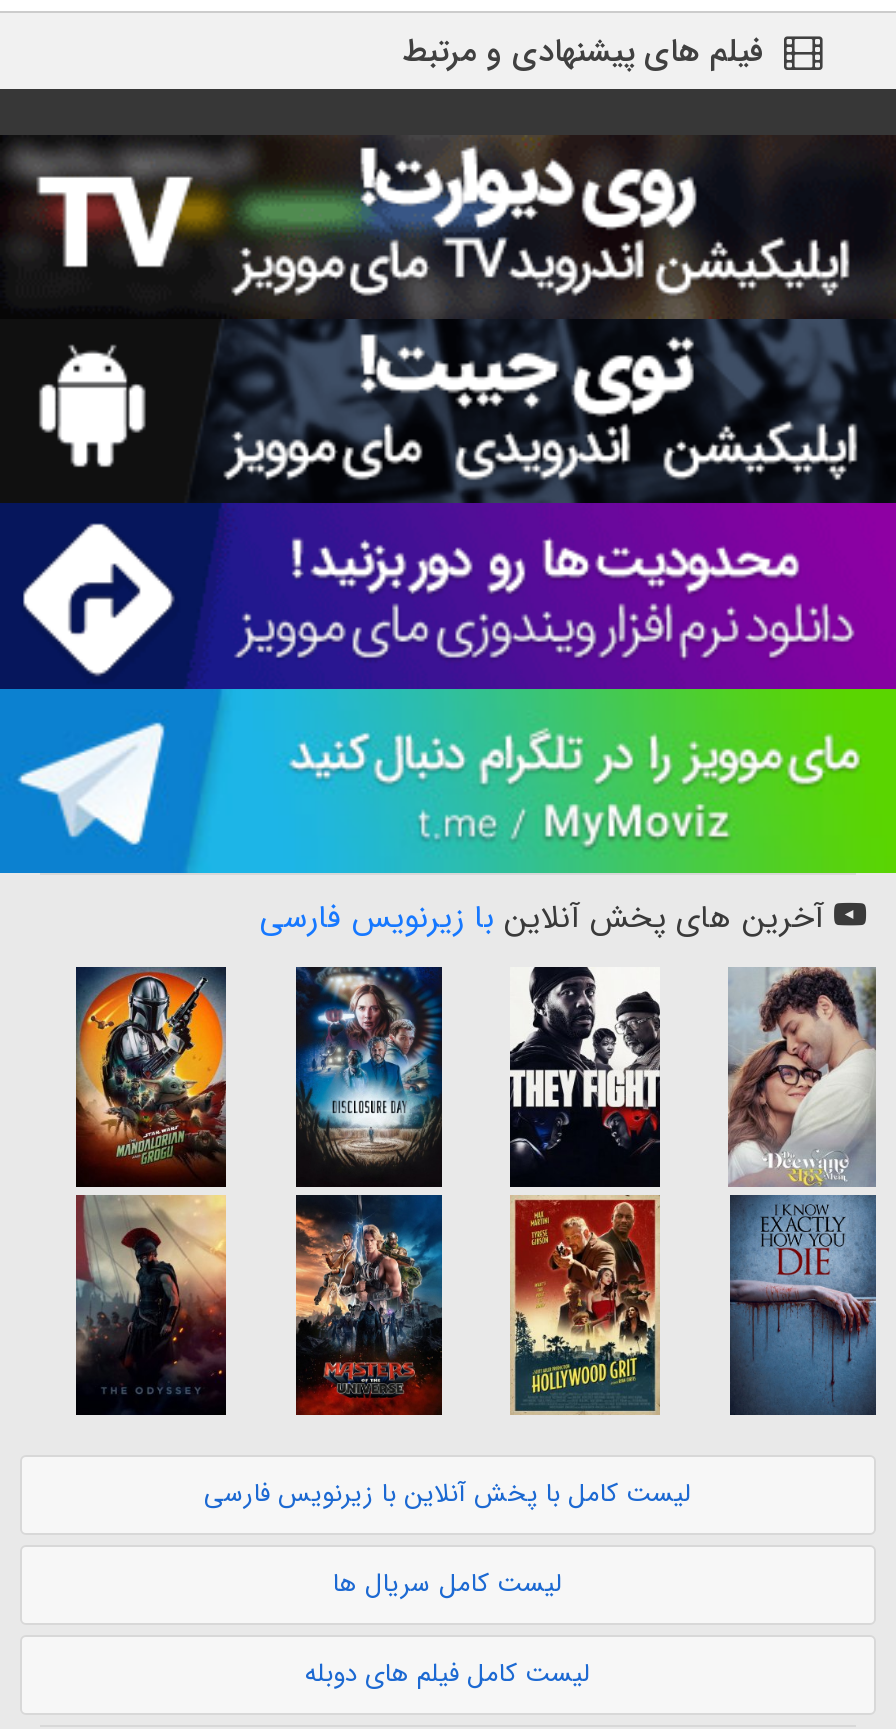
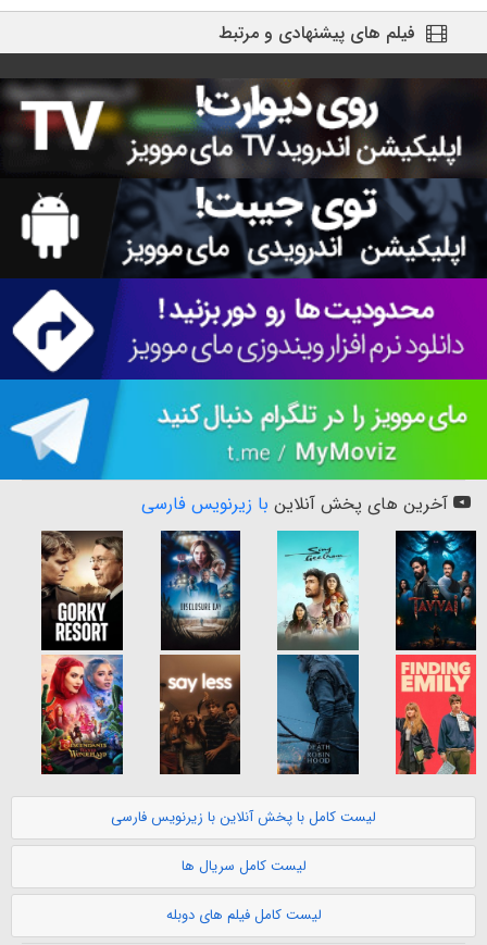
- [image]
+ [image]

- [image]
+ [image]

- [image]
+ [image]

- [image]
+ [image]
